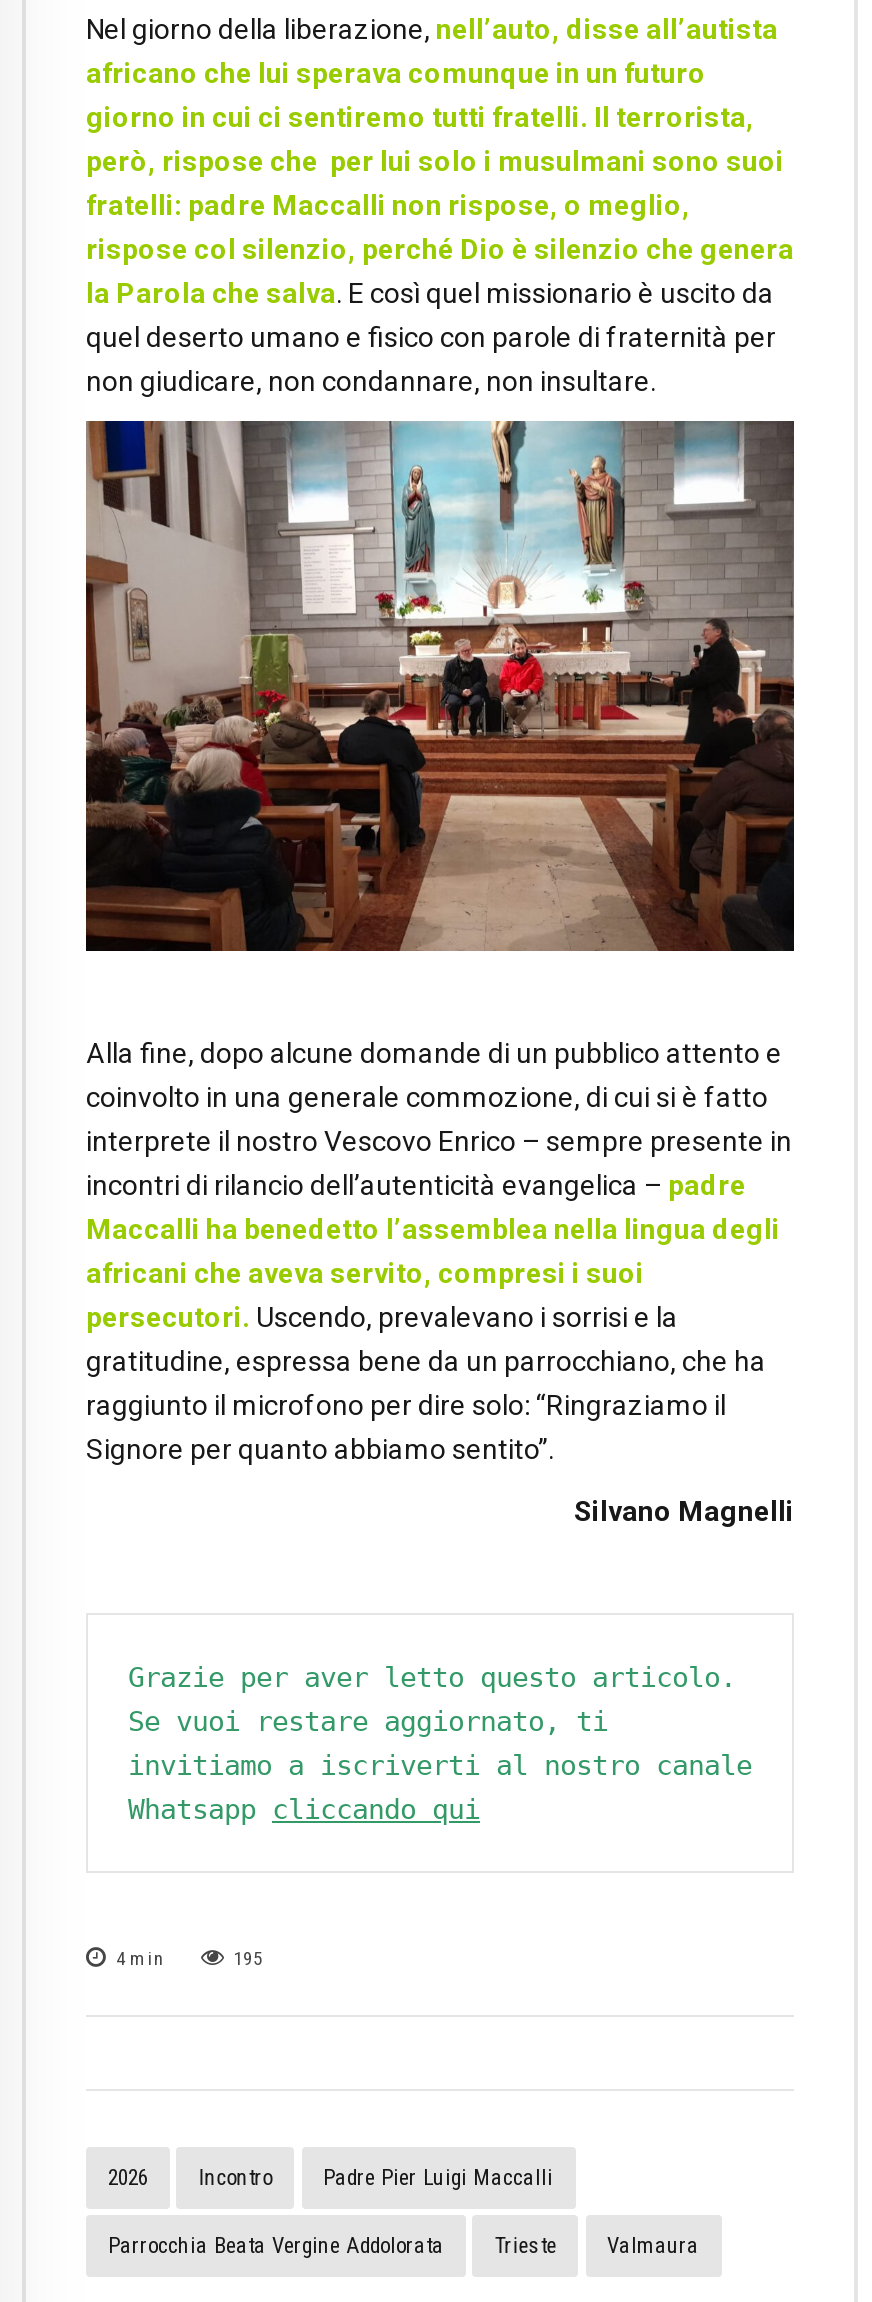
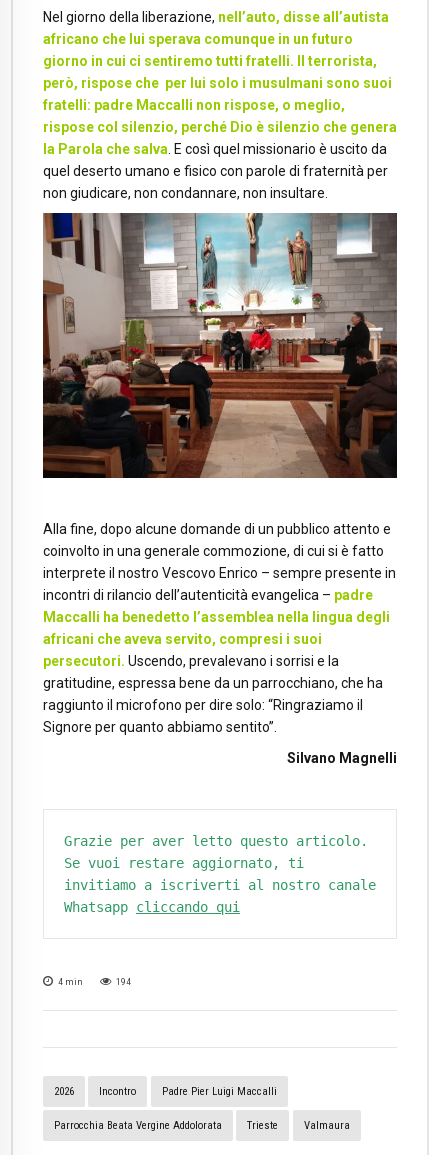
- 195
+ 194
